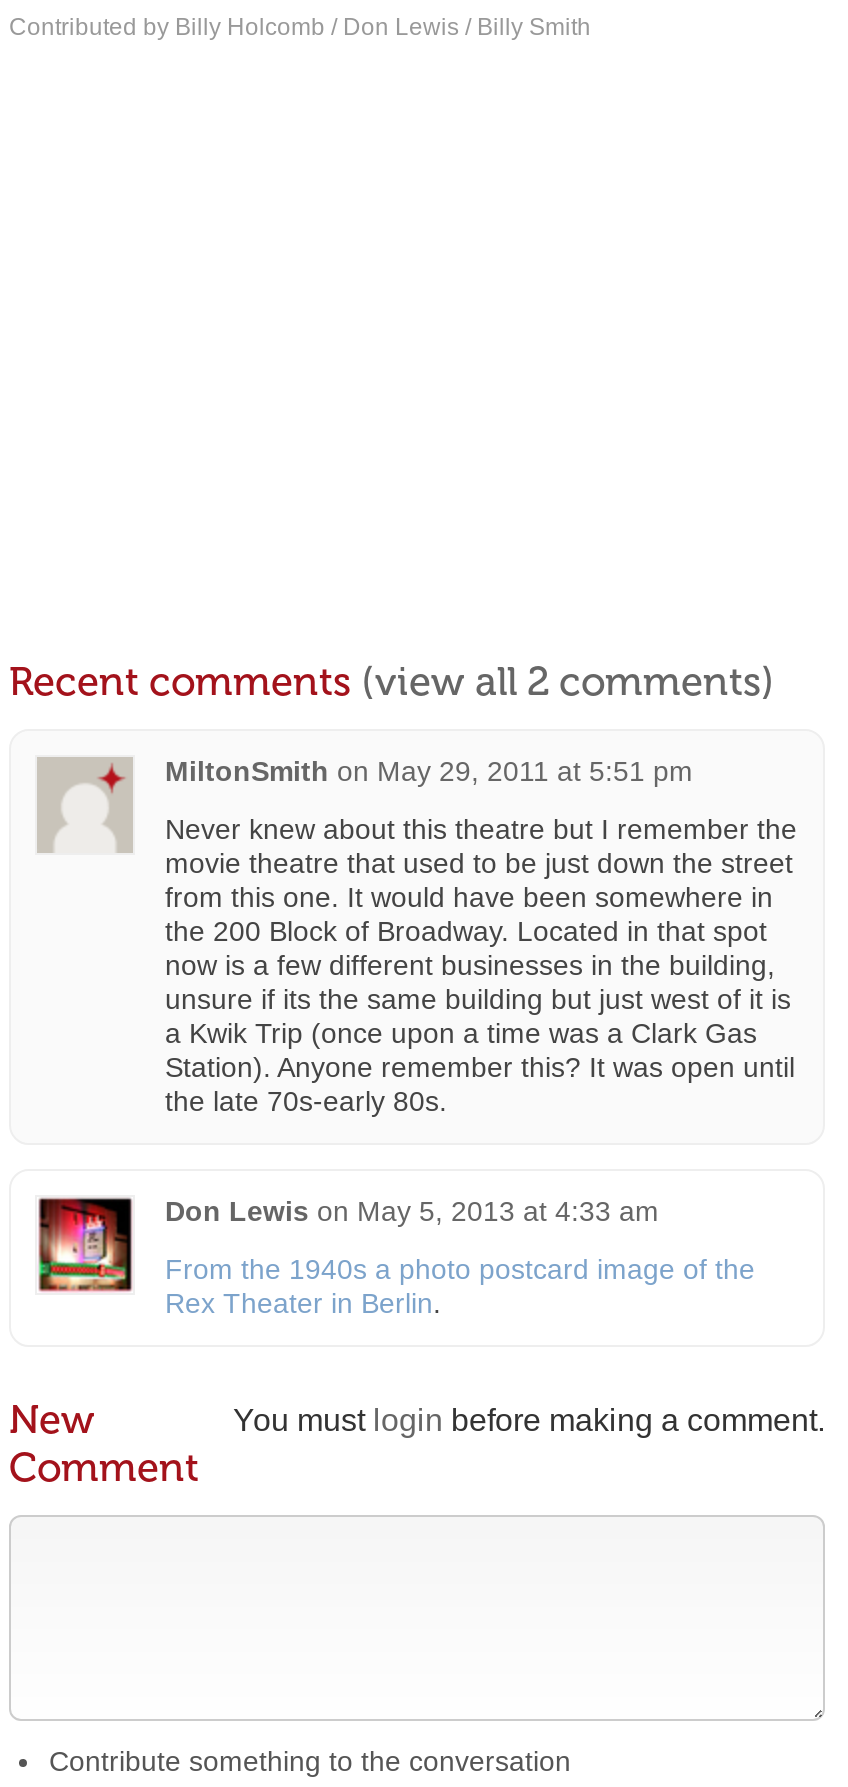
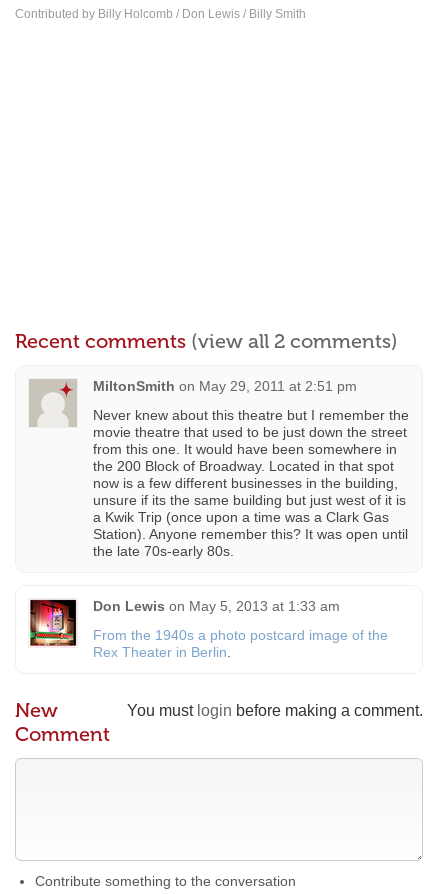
- MiltonSmith on May 29, 2011 at 5:51 pm
+ MiltonSmith on May 29, 2011 at 2:51 pm

- Don Lewis on May 5, 2013 at 4:33 am
+ Don Lewis on May 5, 2013 at 1:33 am
